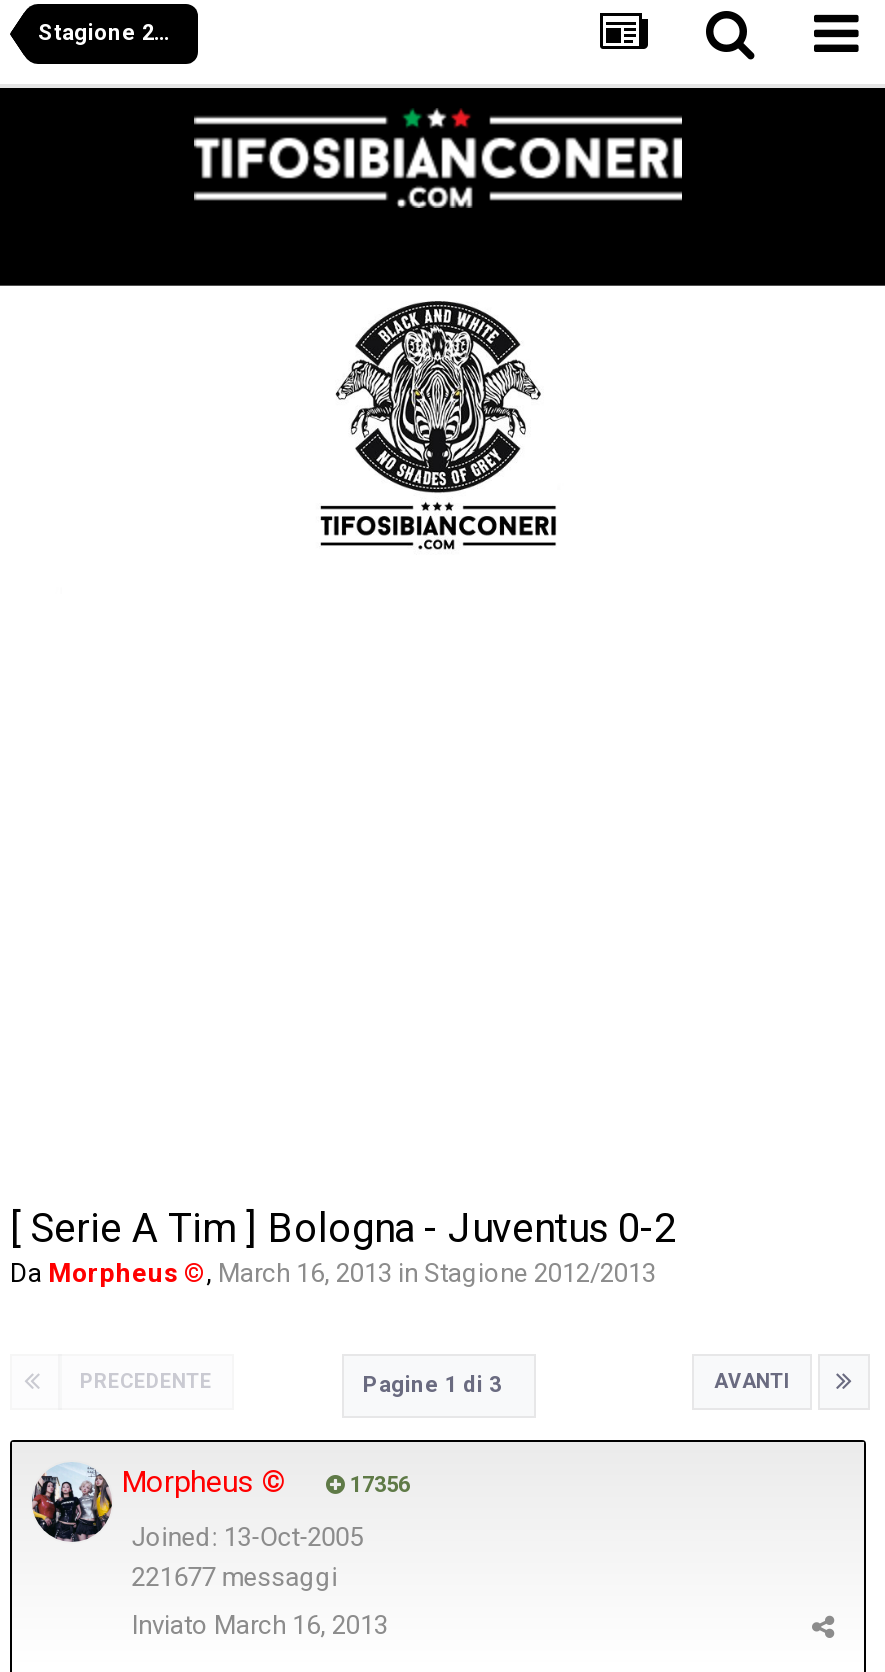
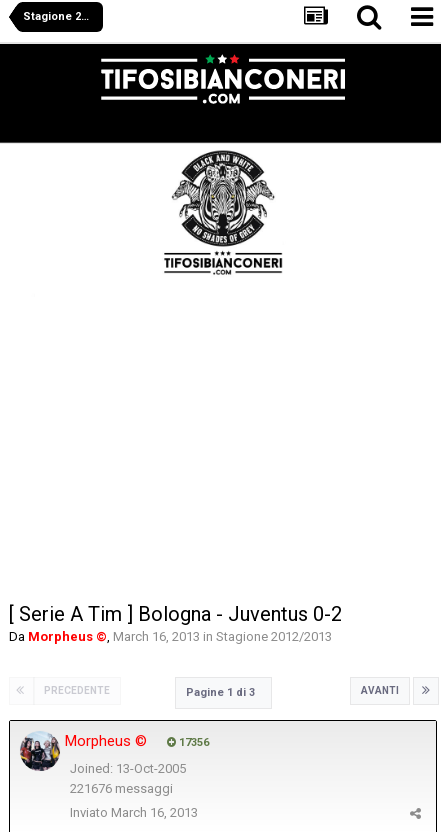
- 221677 messaggi
+ 221676 messaggi
